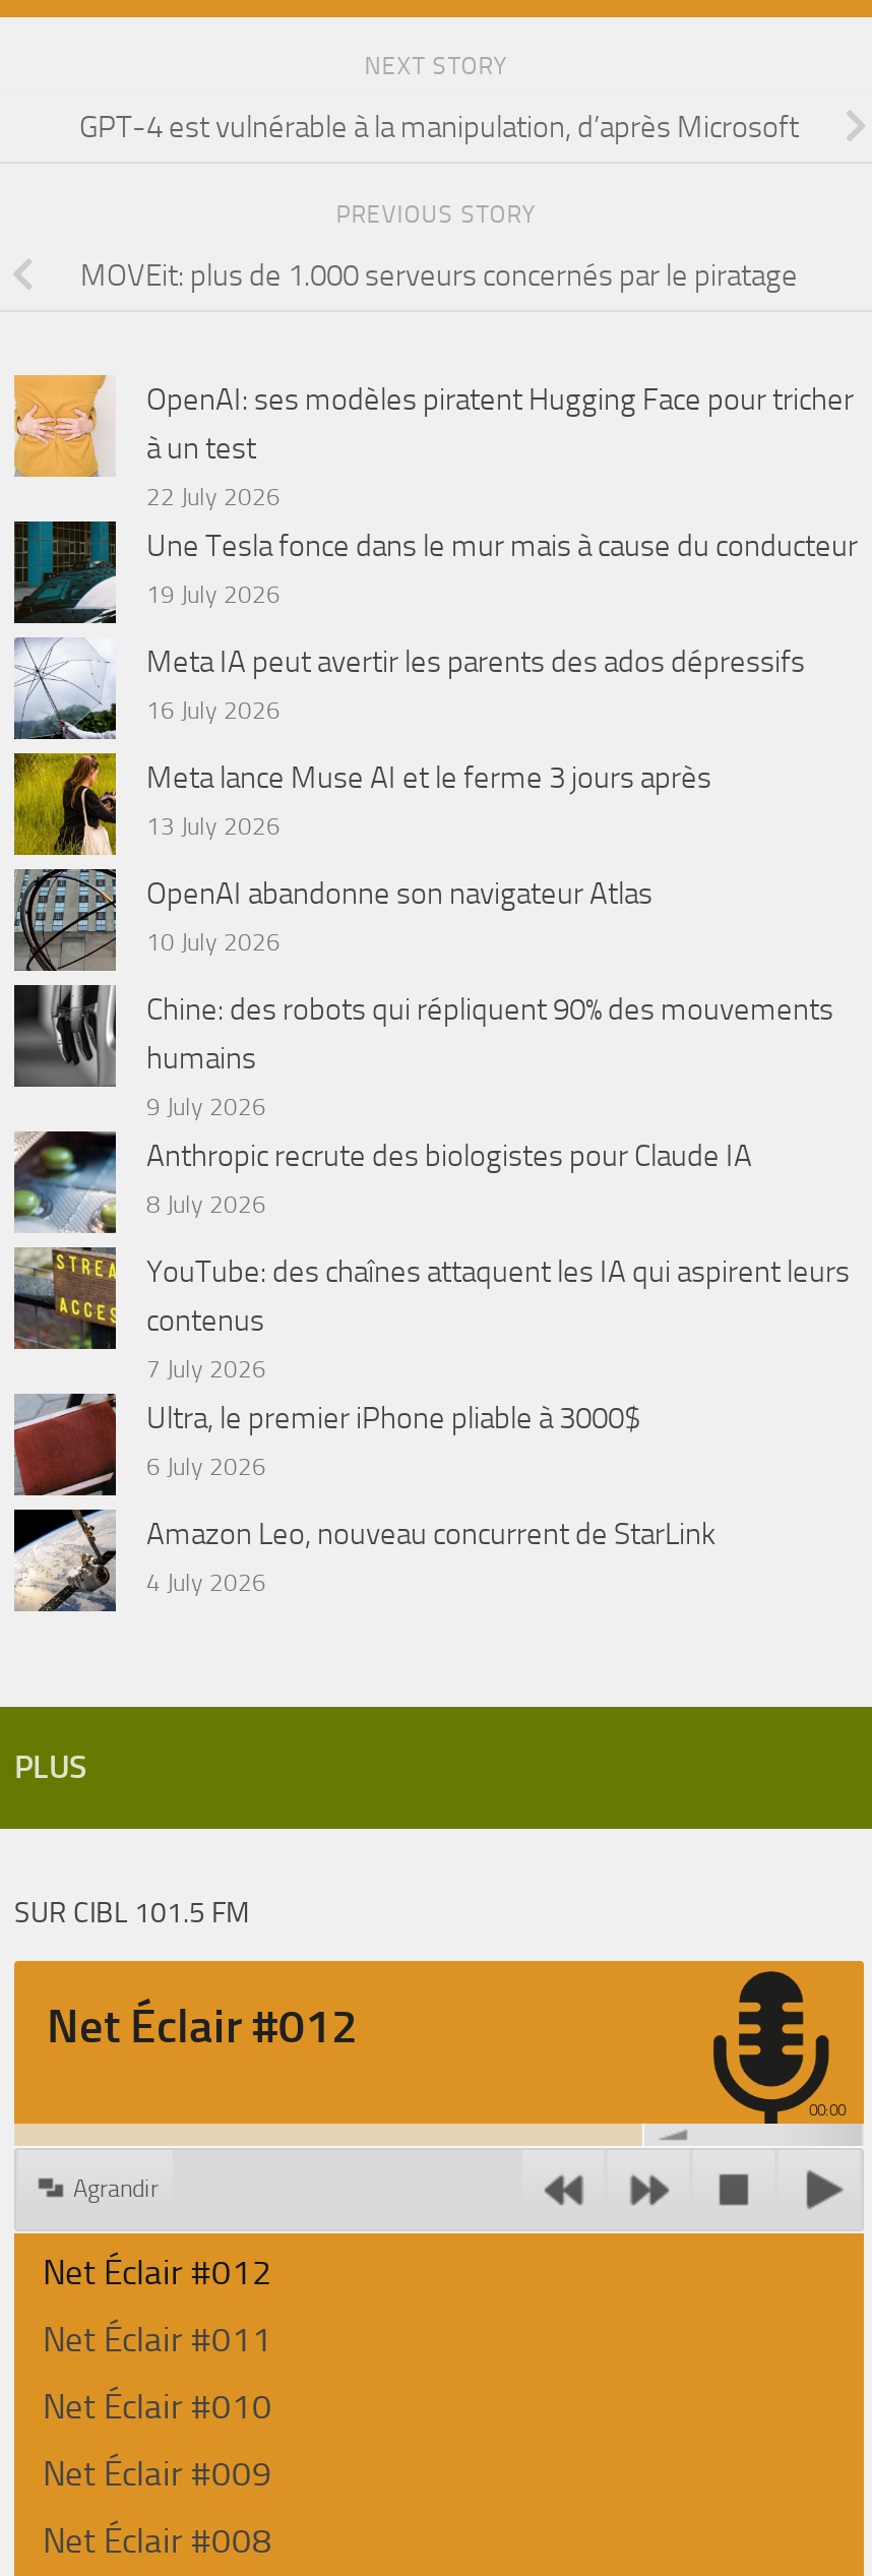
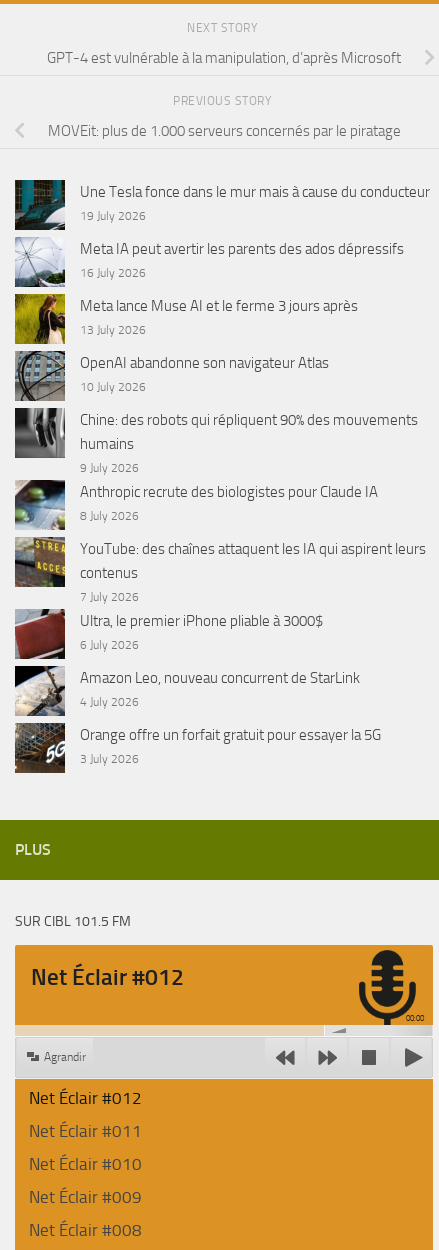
- [image]
- OpenAI: ses modèles piratent Hugging Face pour tricher
- à un test
- 22 July 2026

moved up: [image] | Une Tesla fonce dans le mur mais à cause du conducteur | 19 July 2026 | ... | Amazon Leo, nouveau concurrent de StarLink | 4 July 2026

+ [image]
+ Orange offre un forfait gratuit pour essayer la 5G
+ 3 July 2026
